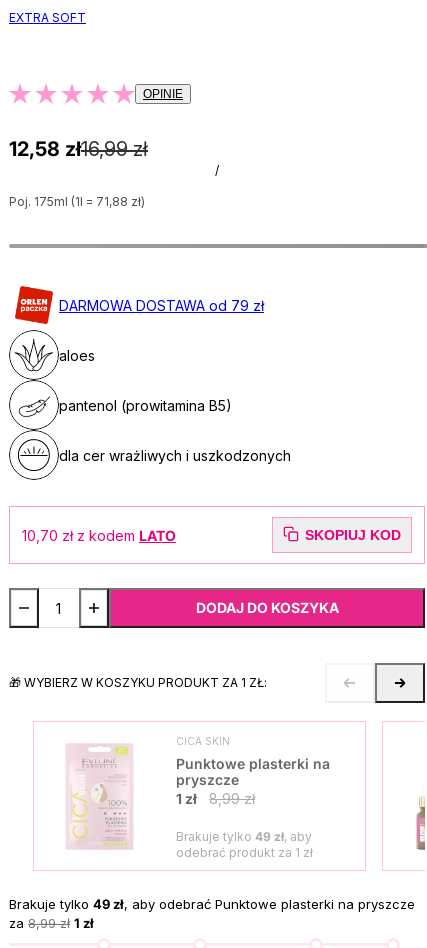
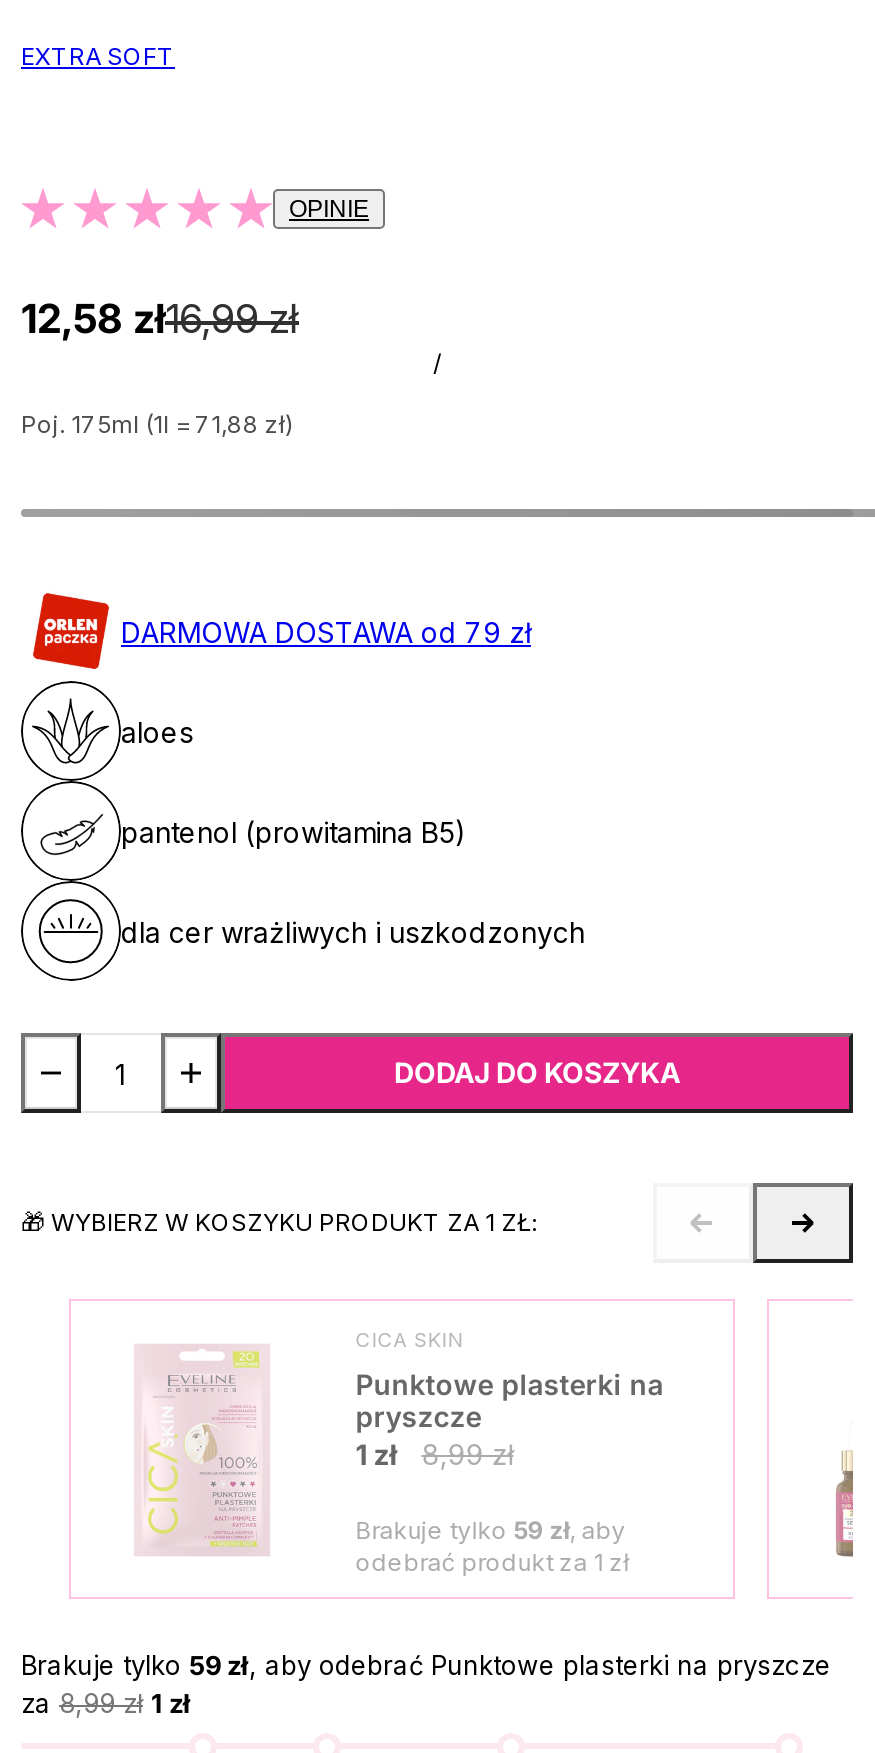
- 10,70 zł z kodem LATO
- SKOPIUJ KOD

- Brakuje tylko 49 zł, aby
+ Brakuje tylko 59 zł, aby

- Brakuje tylko 49 zł, aby odebrać Punktowe plasterki na pryszcze
+ Brakuje tylko 59 zł, aby odebrać Punktowe plasterki na pryszcze
